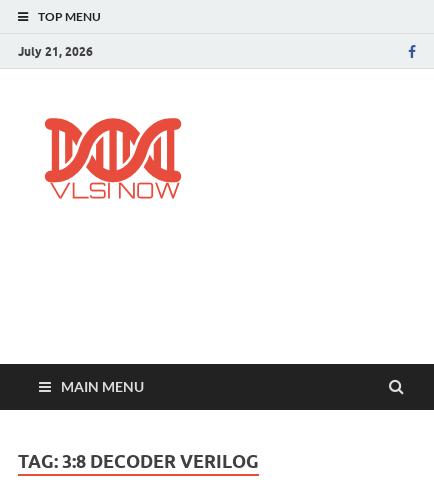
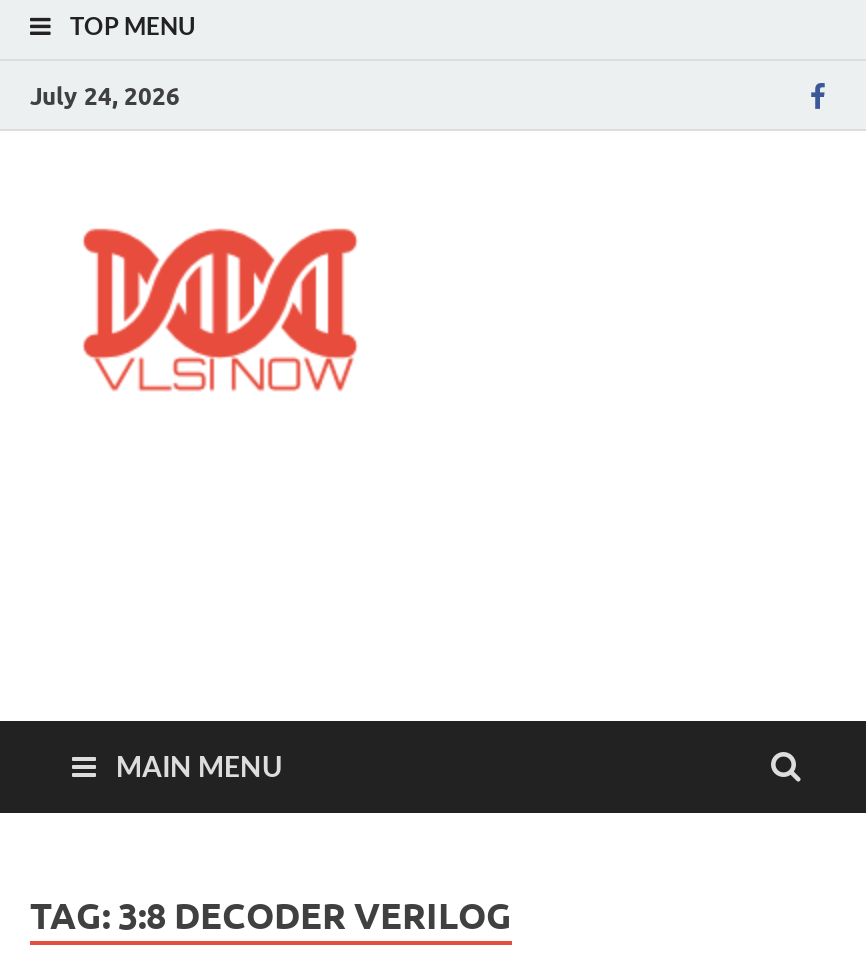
- July 21, 2026
+ July 24, 2026
